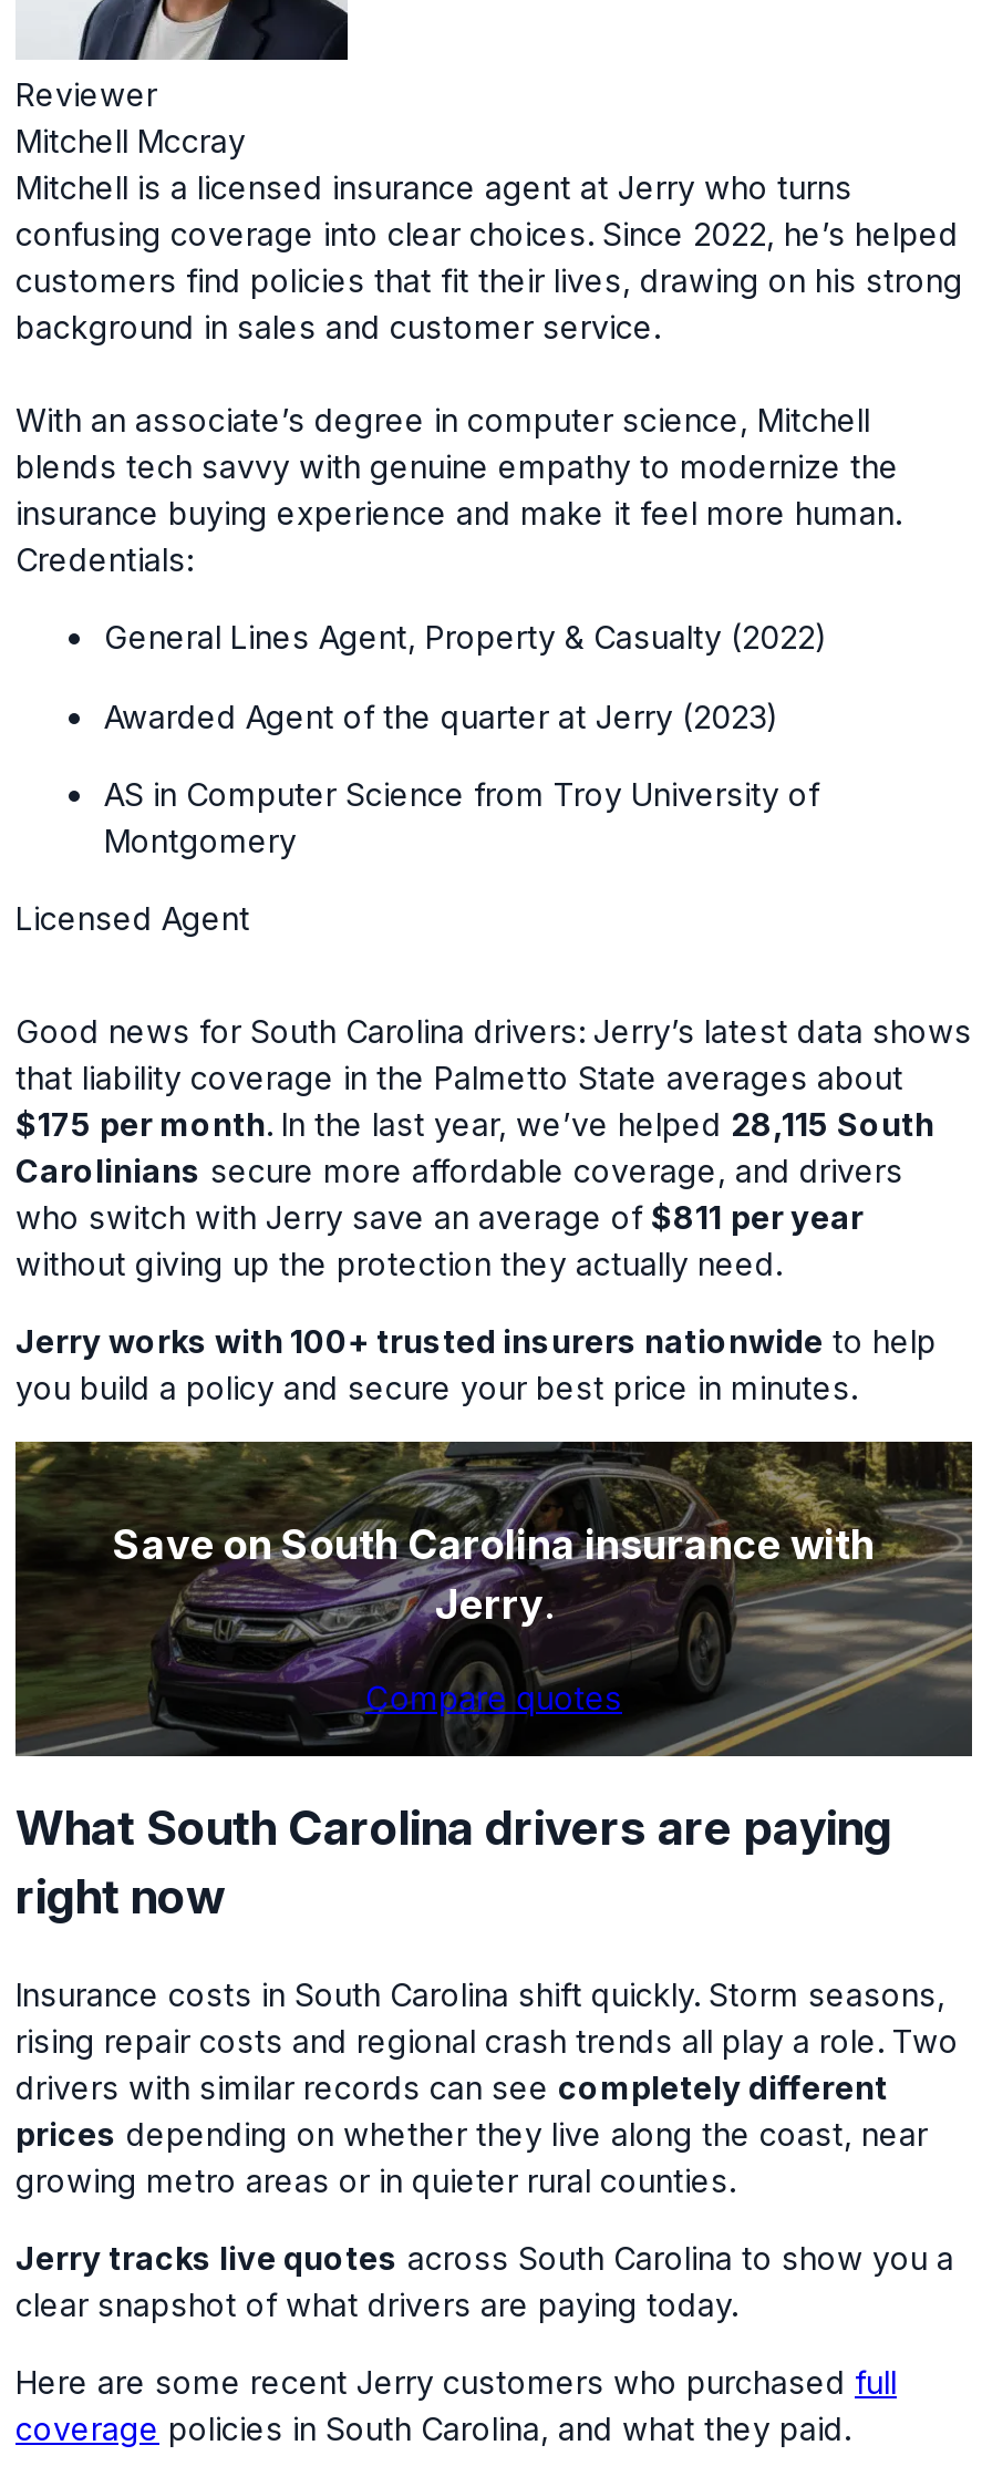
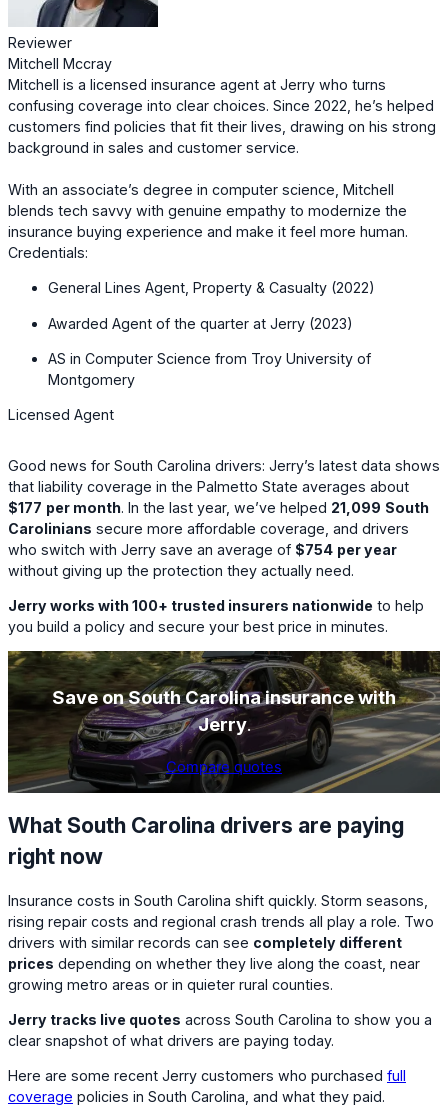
- $175 per month. In the last year, we’ve helped 28,115 South
+ $177 per month. In the last year, we’ve helped 21,099 South

- who switch with Jerry save an average of $811 per year
+ who switch with Jerry save an average of $754 per year
